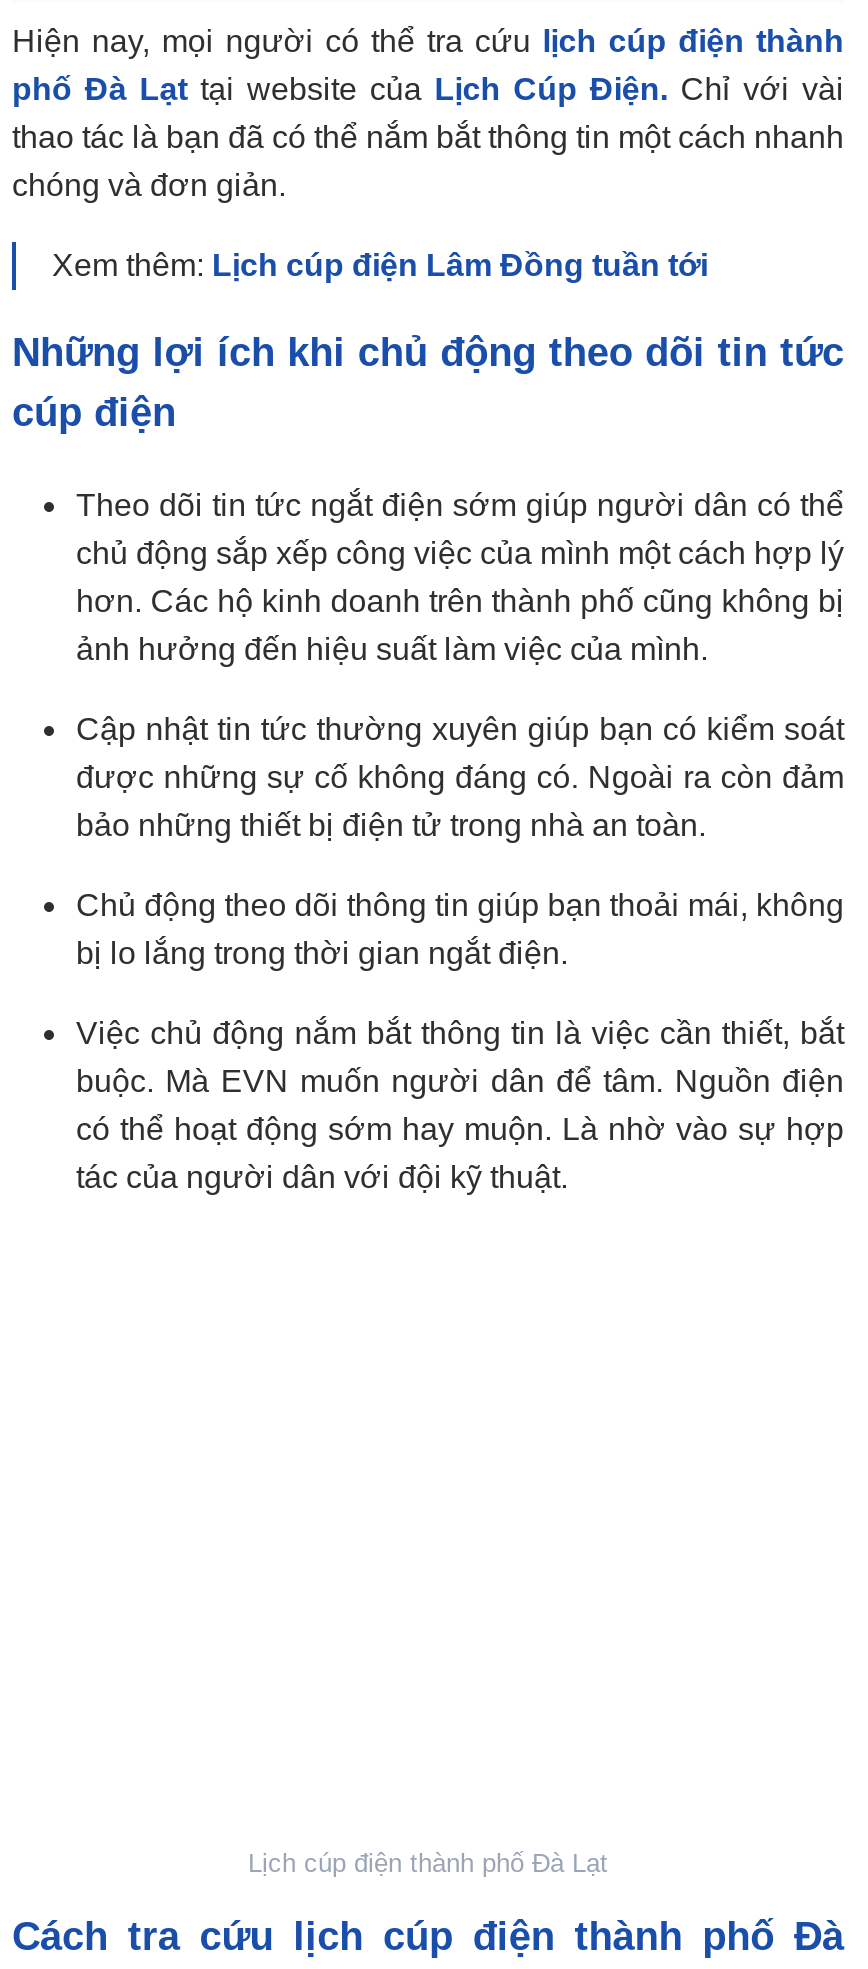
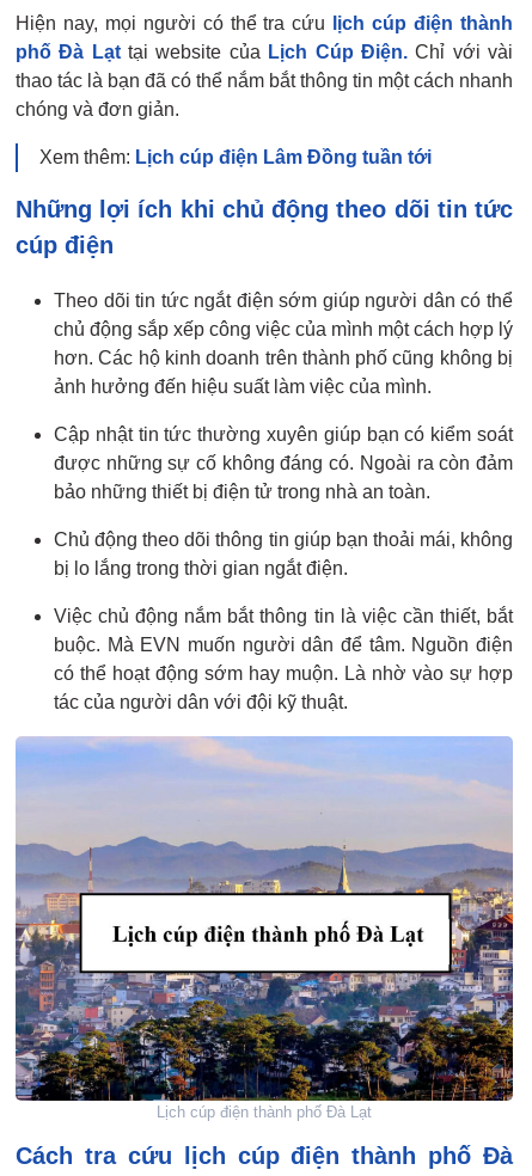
+ [image]
